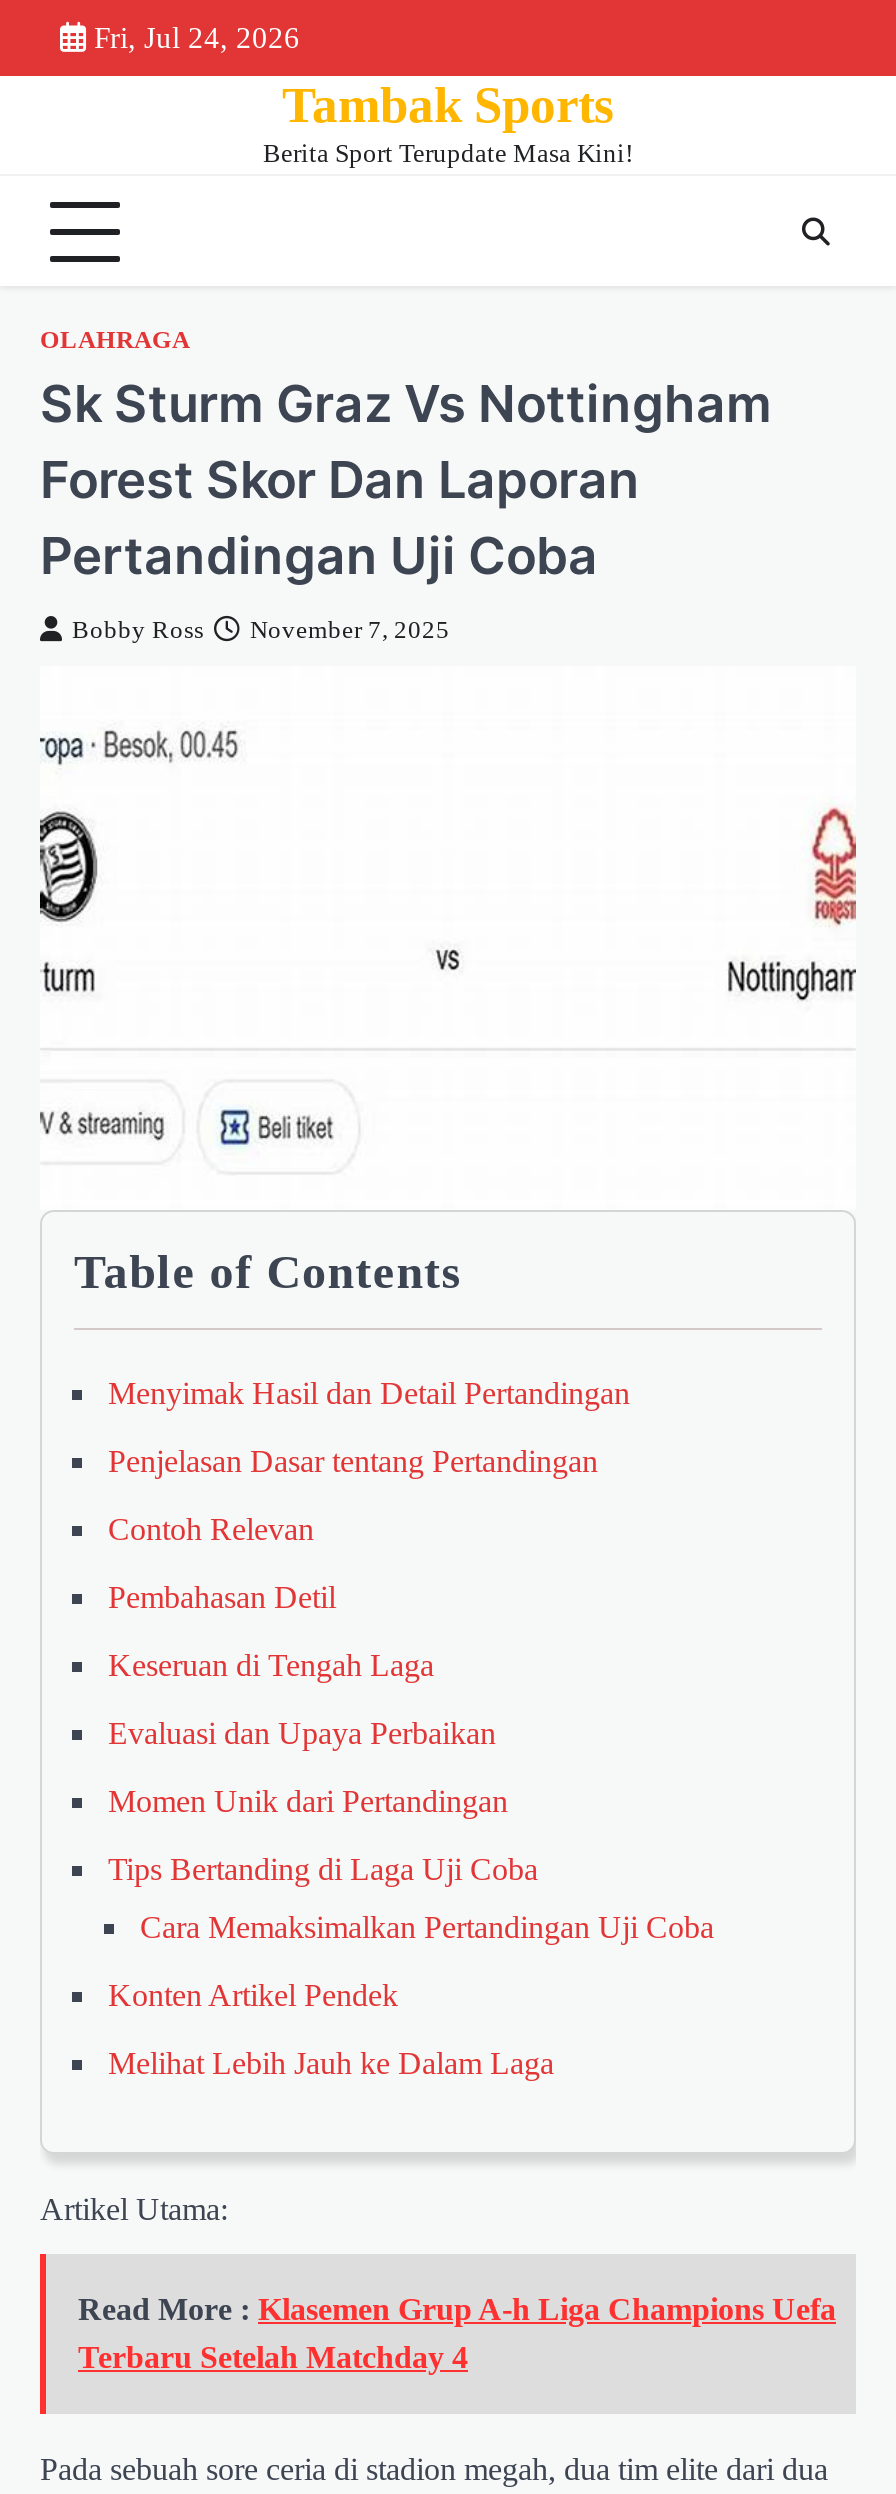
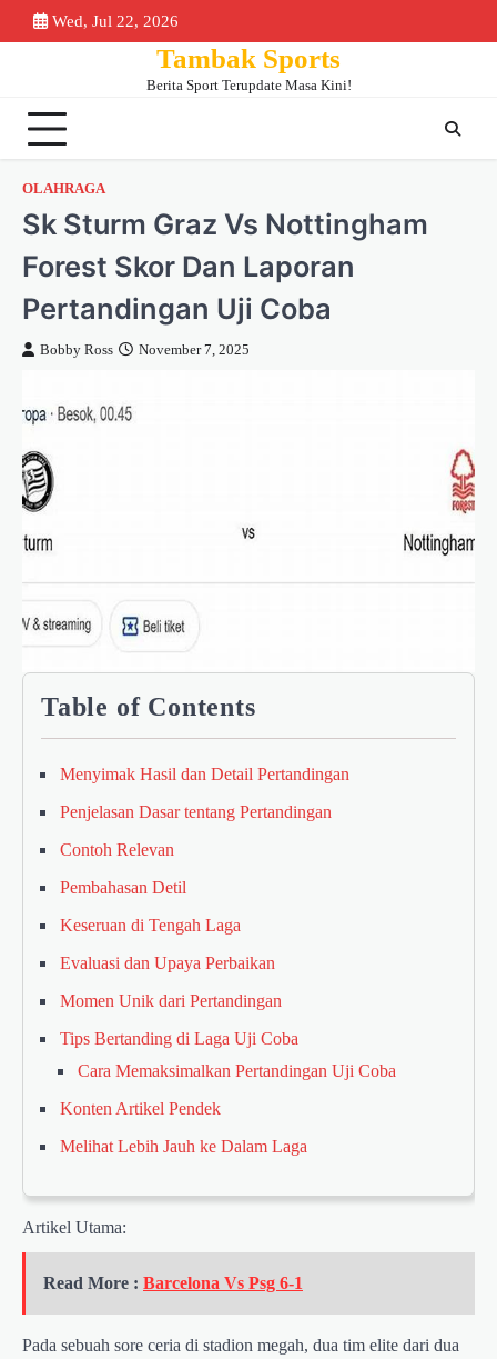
- Fri, Jul 24, 2026
+ Wed, Jul 22, 2026

- Read More : Klasemen Grup A-h Liga Champions Uefa
- Terbaru Setelah Matchday 4
+ Read More : Barcelona Vs Psg 6-1
